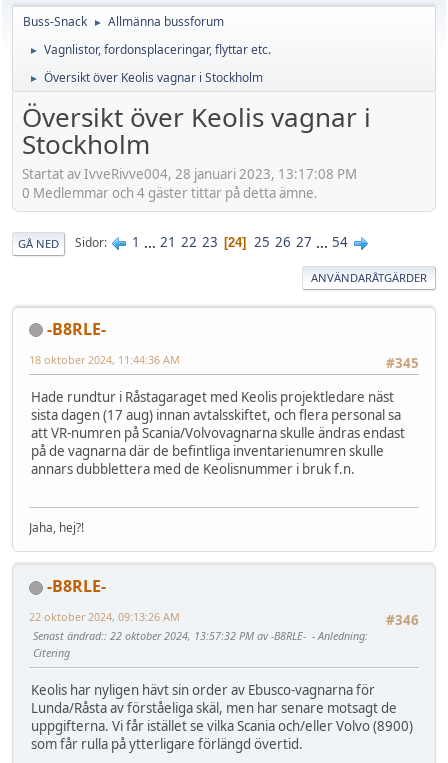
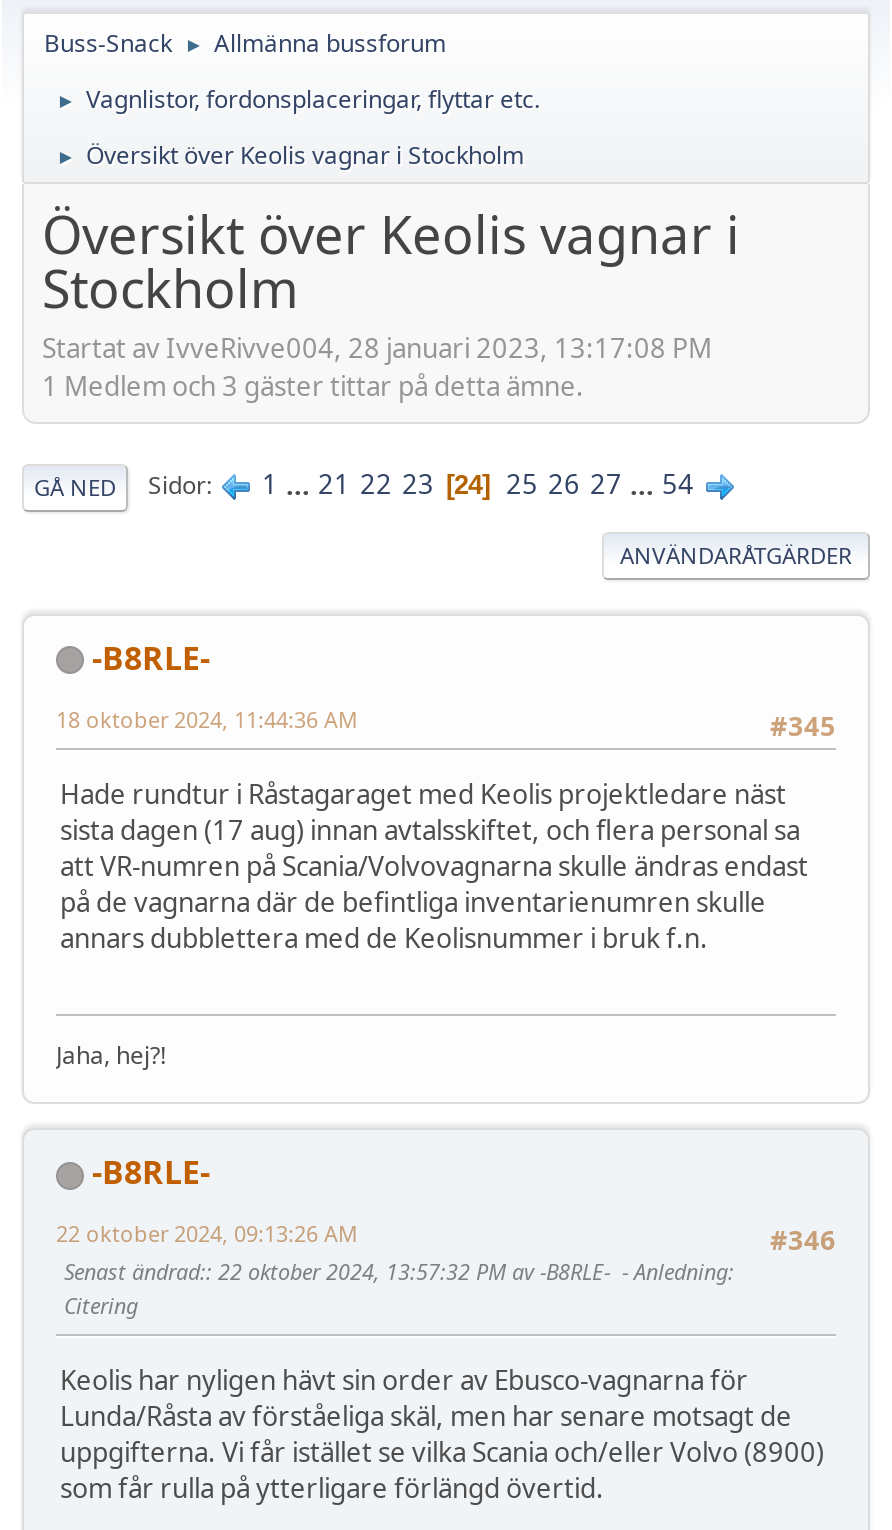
- 0 Medlemmar och 4 gäster tittar på detta ämne.
+ 1 Medlem och 3 gäster tittar på detta ämne.
